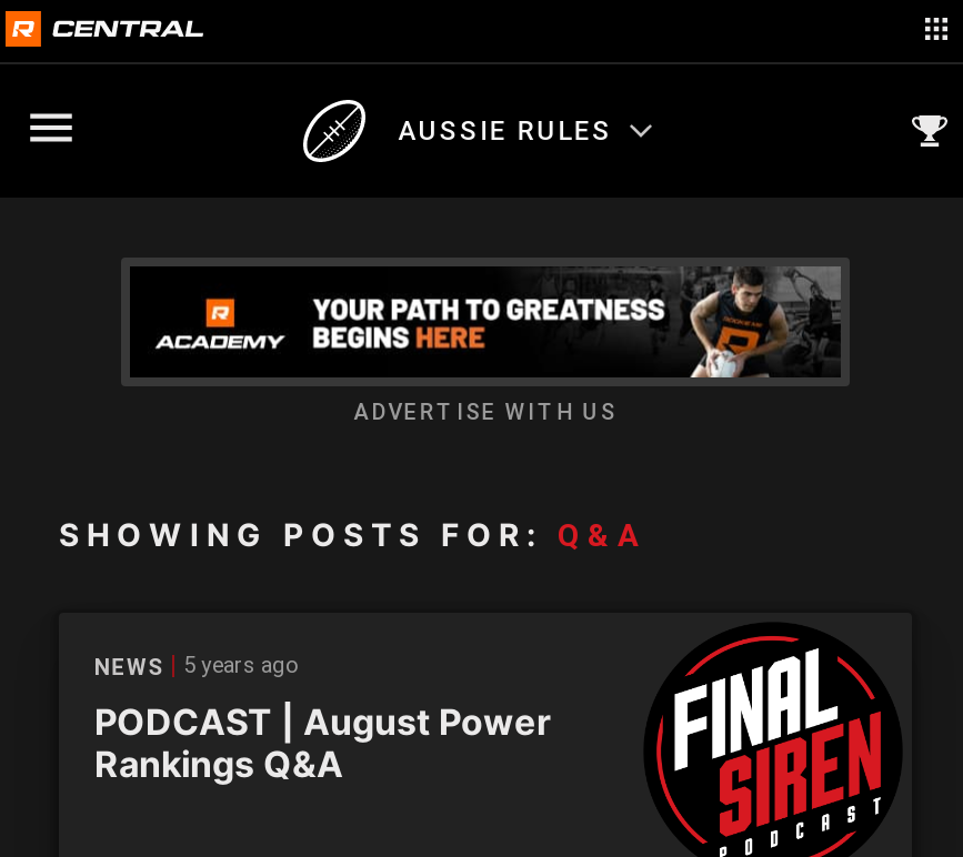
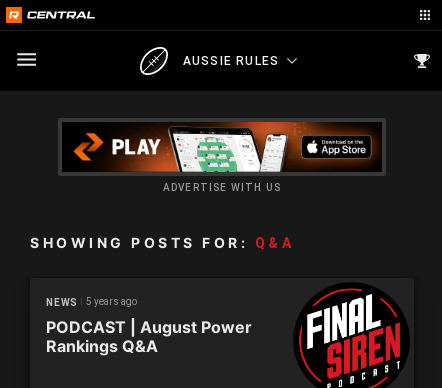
- [image]
+ [image]
